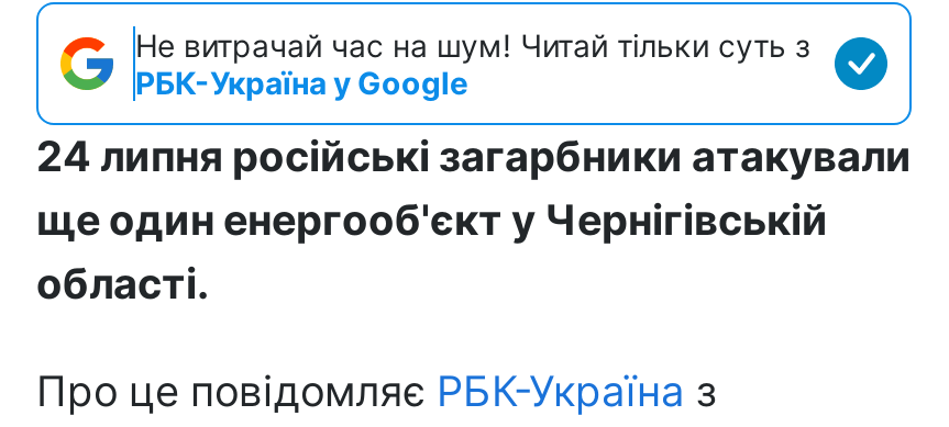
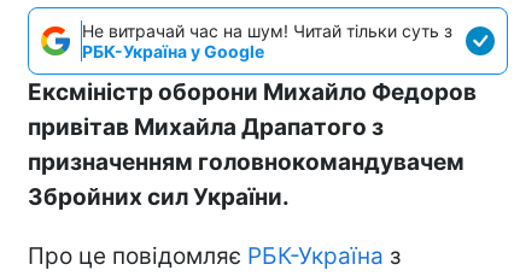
- 24 липня російські загарбники атакували
- ще один енергооб'єкт у Чернігівській
- області.
+ Ексміністр оборони Михайло Федоров
+ привітав Михайла Драпатого з
+ призначенням головнокомандувачем
+ Збройних сил України.
